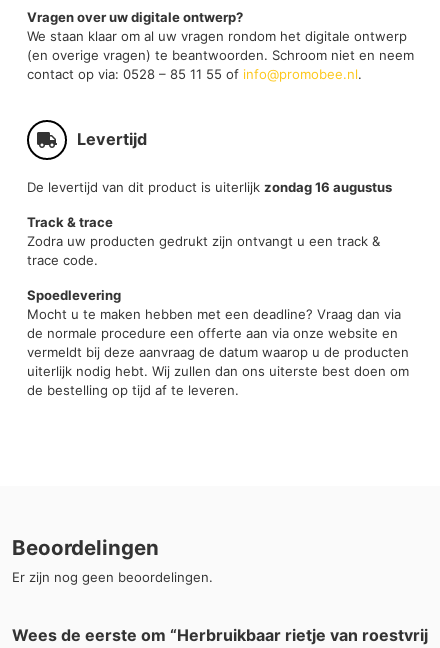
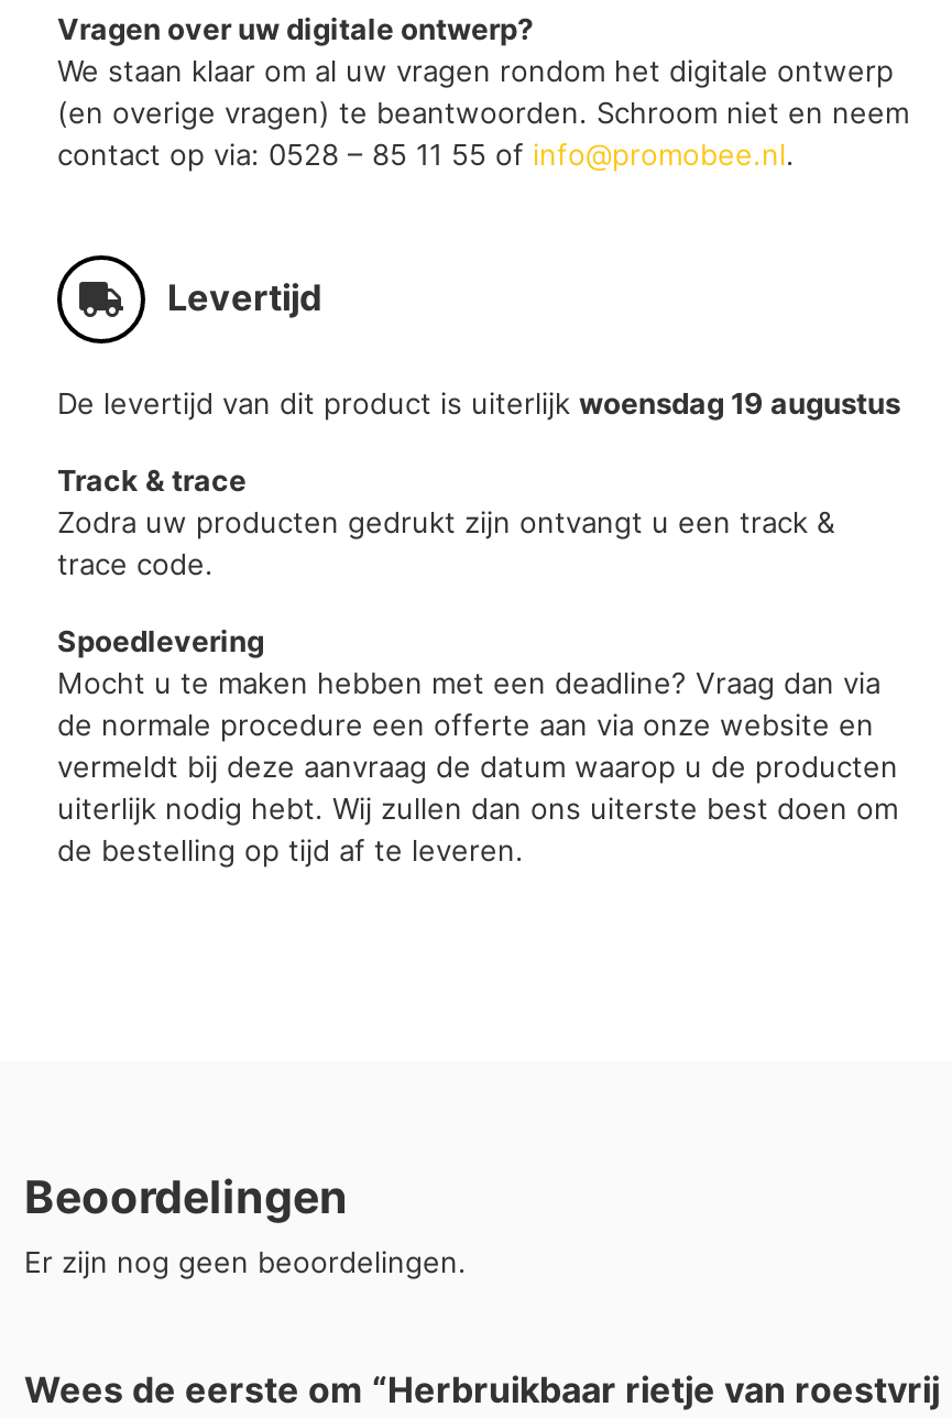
- De levertijd van dit product is uiterlijk zondag 16 augustus
+ De levertijd van dit product is uiterlijk woensdag 19 augustus
